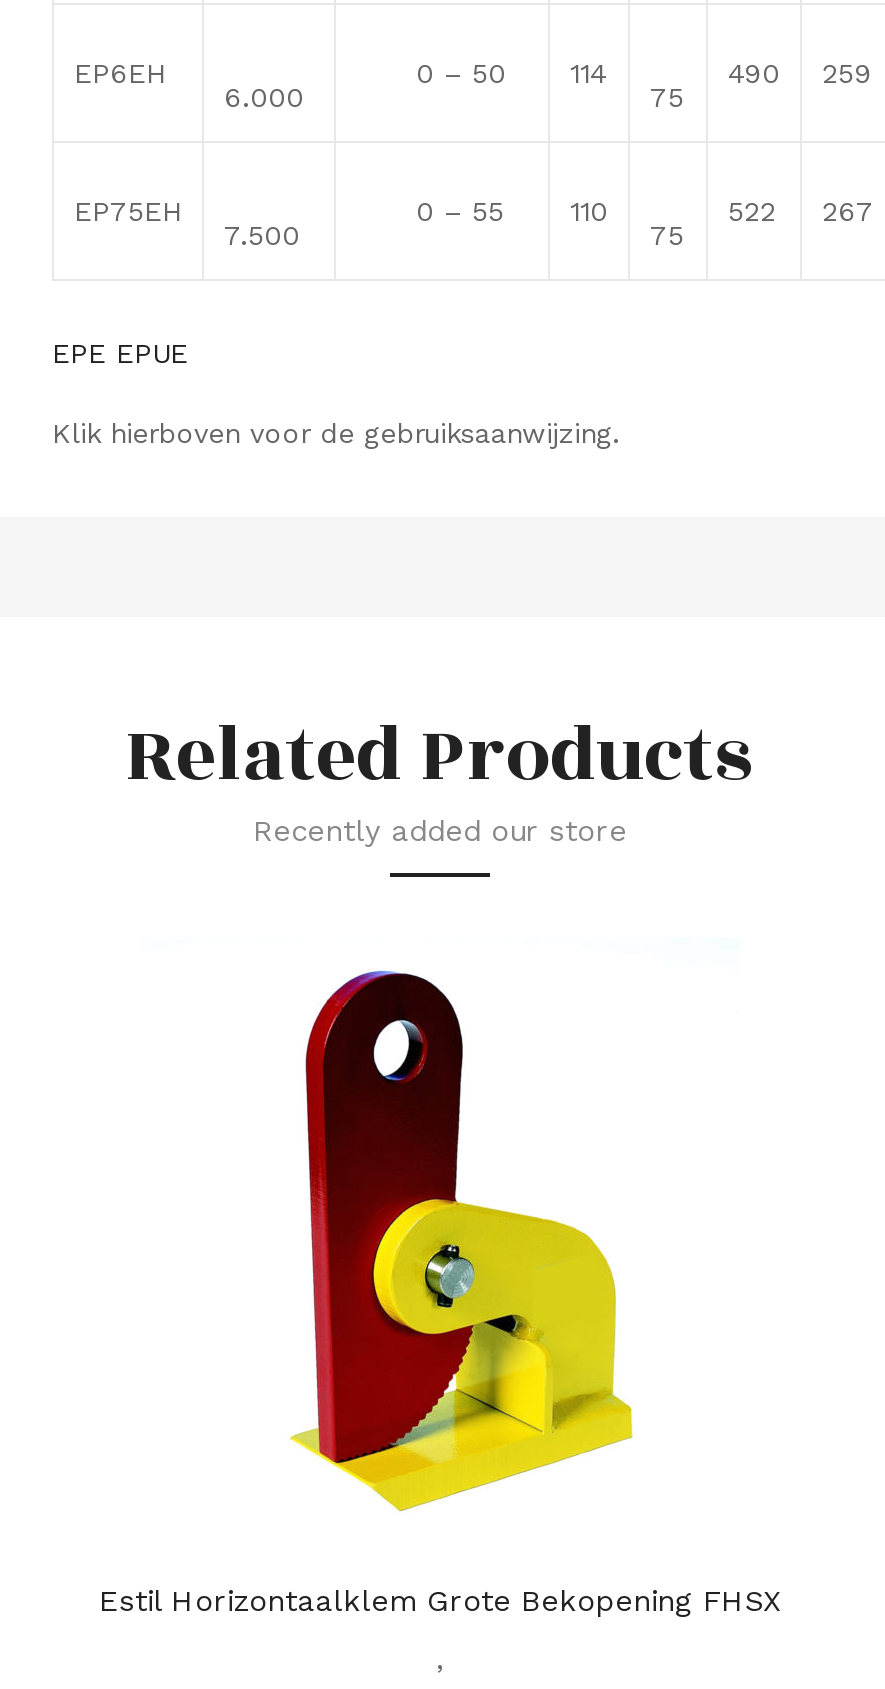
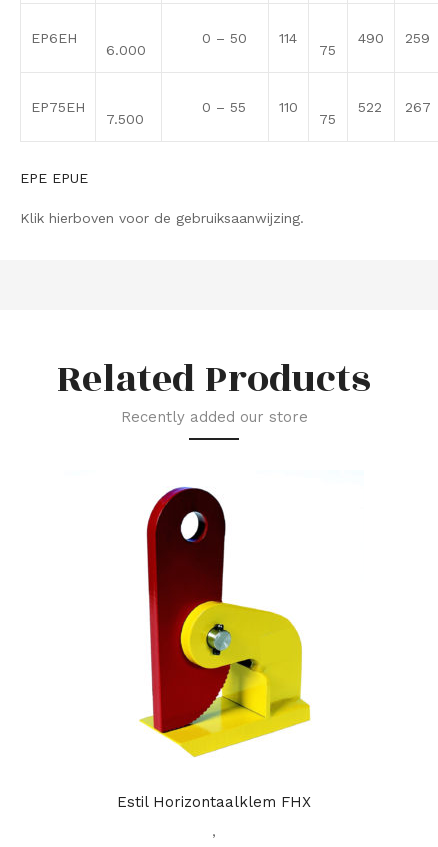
- Estil Horizontaalklem Grote Bekopening FHSX
+ Estil Horizontaalklem FHX
